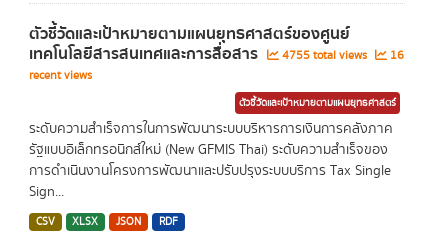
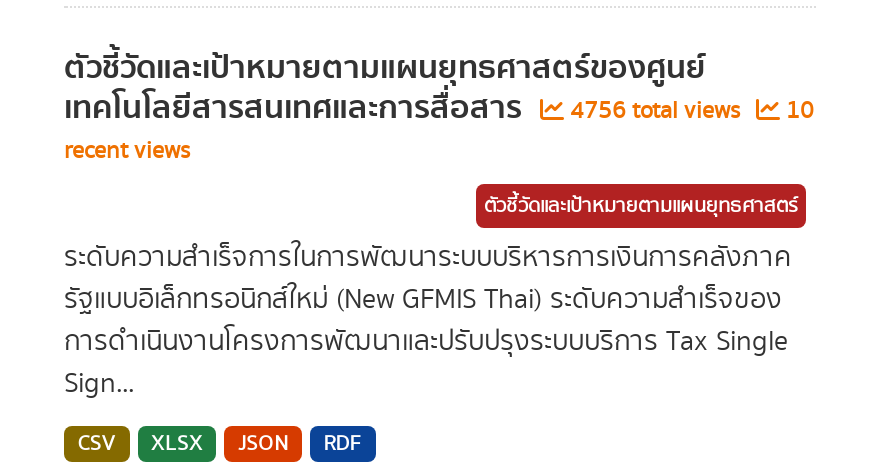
- 4755 total views
+ 4756 total views

- 16
+ 10
